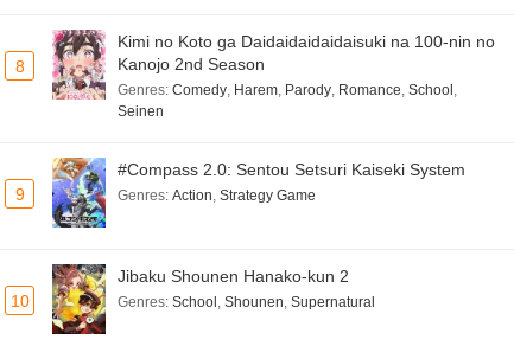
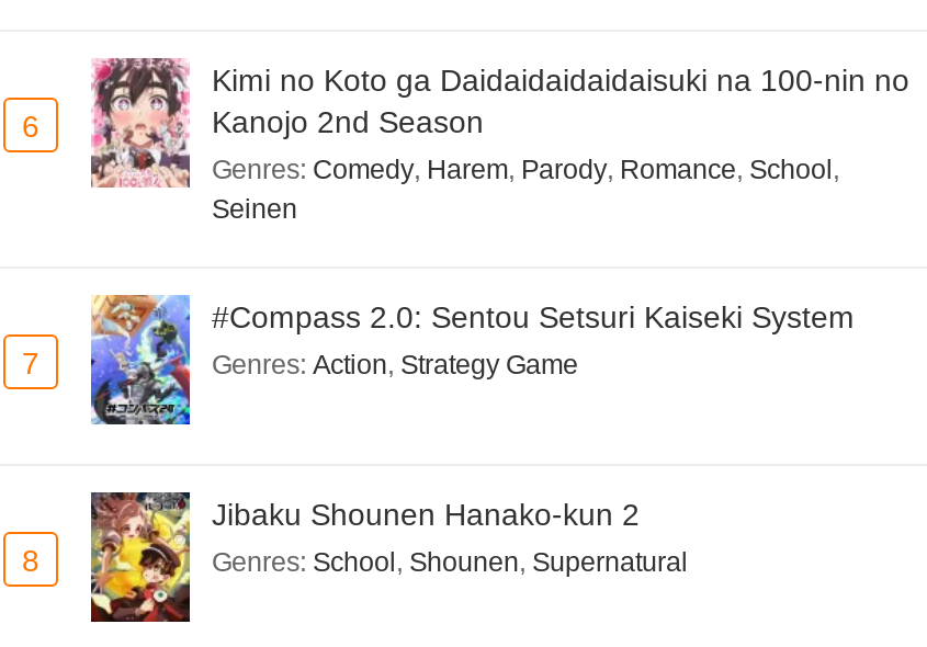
- 8
+ 6

- 9
+ 7

- 10
+ 8
